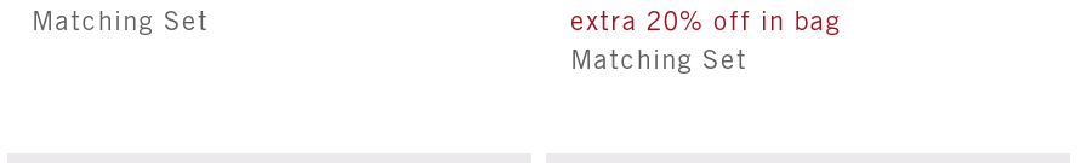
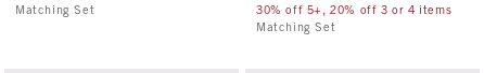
- extra 20% off in bag
+ 30% off 5+, 20% off 3 or 4 items
